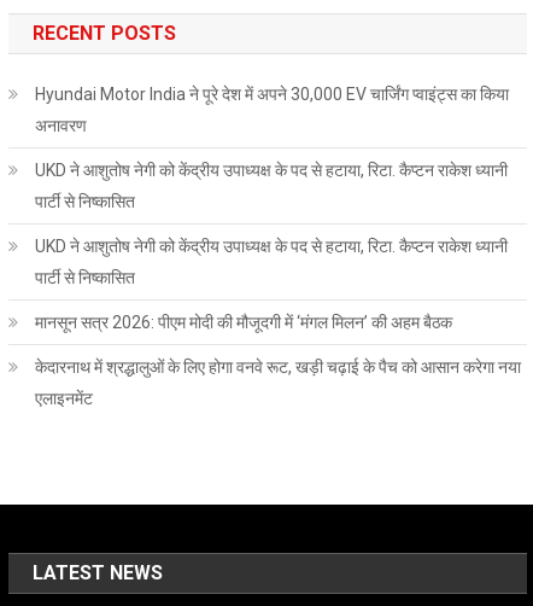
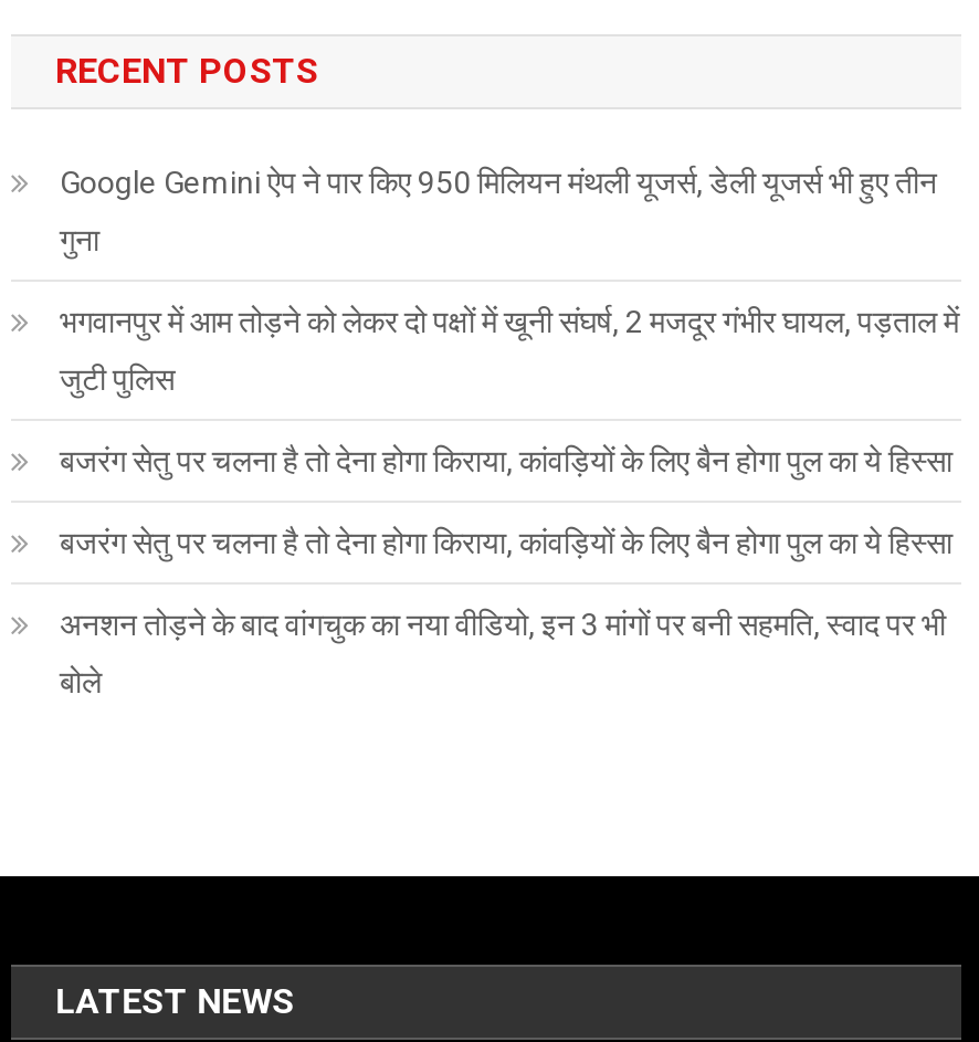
- Hyundai Motor India ने पूरे देश में अपने 30,000 EV चार्जिंग प्वाइंट्स का किया
- अनावरण
- UKD ने आशुतोष नेगी को केंद्रीय उपाध्यक्ष के पद से हटाया, रिटा. कैप्टन राकेश ध्यानी
- पार्टी से निष्कासित
- UKD ने आशुतोष नेगी को केंद्रीय उपाध्यक्ष के पद से हटाया, रिटा. कैप्टन राकेश ध्यानी
- पार्टी से निष्कासित
- मानसून सत्र 2026: पीएम मोदी की मौजूदगी में ‘मंगल मिलन’ की अहम बैठक
- केदारनाथ में श्रद्धालुओं के लिए होगा वनवे रूट, खड़ी चढ़ाई के पैच को आसान करेगा नया
- एलाइनमेंट
+ Google Gemini ऐप ने पार किए 950 मिलियन मंथली यूजर्स, डेली यूजर्स भी हुए तीन
+ गुना
+ भगवानपुर में आम तोड़ने को लेकर दो पक्षों में खूनी संघर्ष, 2 मजदूर गंभीर घायल, पड़ताल में
+ जुटी पुलिस
+ बजरंग सेतु पर चलना है तो देना होगा किराया, कांवड़ियों के लिए बैन होगा पुल का ये हिस्सा
+ बजरंग सेतु पर चलना है तो देना होगा किराया, कांवड़ियों के लिए बैन होगा पुल का ये हिस्सा
+ अनशन तोड़ने के बाद वांगचुक का नया वीडियो, इन 3 मांगों पर बनी सहमति, स्वाद पर भी
+ बोले
